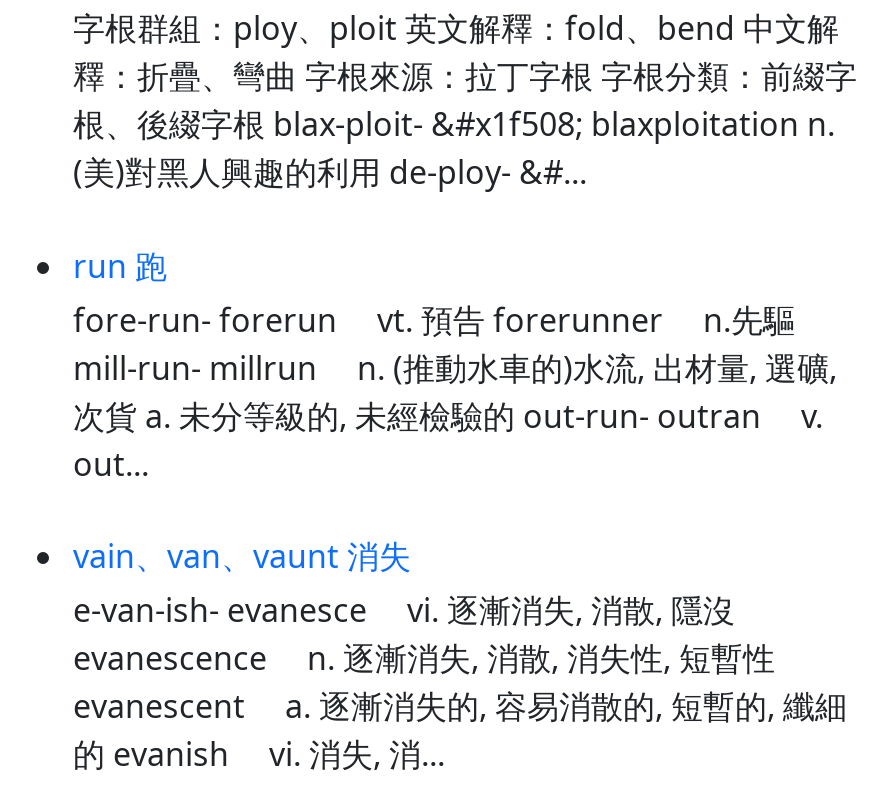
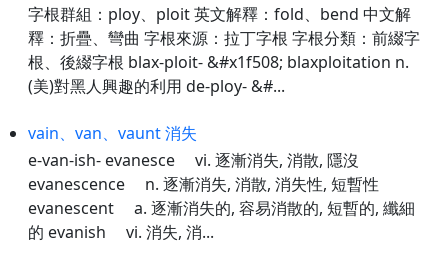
- run 跑
- fore-run- forerun vt. 預告 forerunner n.先驅
- mill-run- millrun n. (推動水車的)水流, 出材量, 選礦,
- 次貨 a. 未分等級的, 未經檢驗的 out-run- outran v.
- out...
